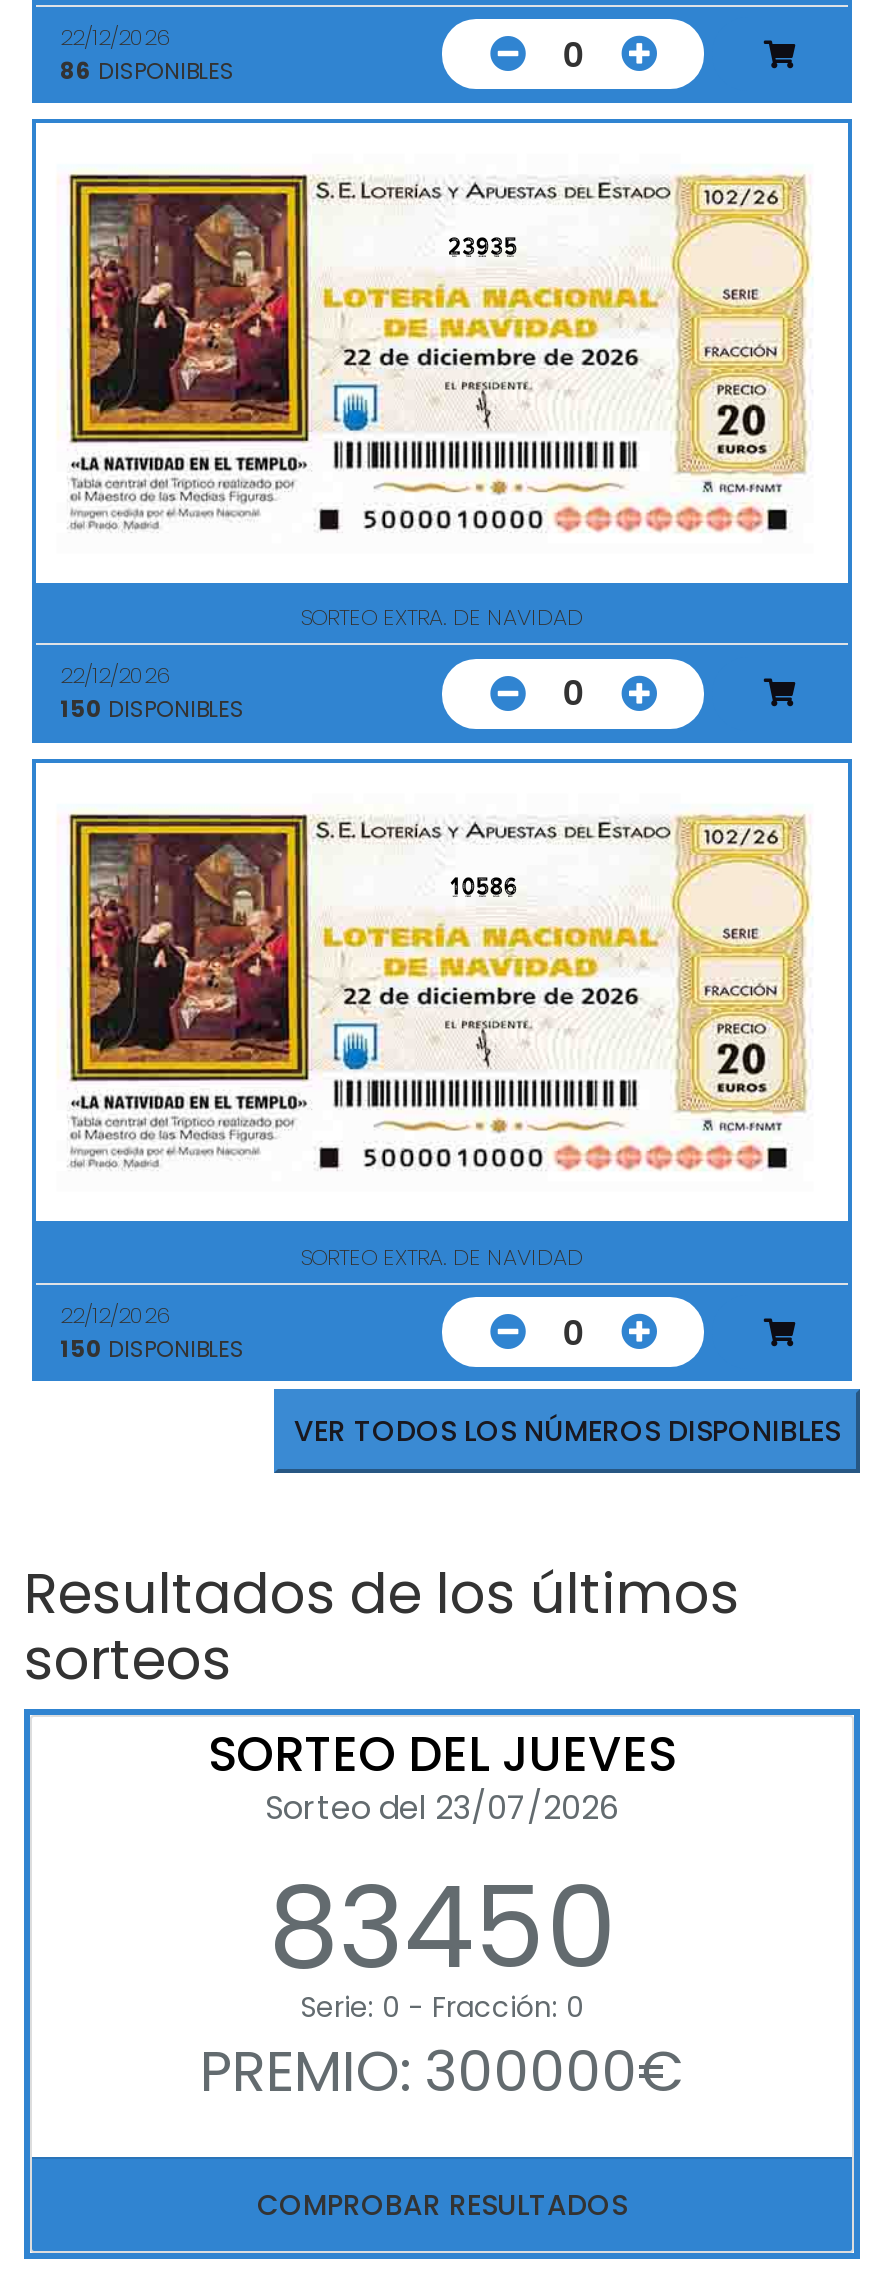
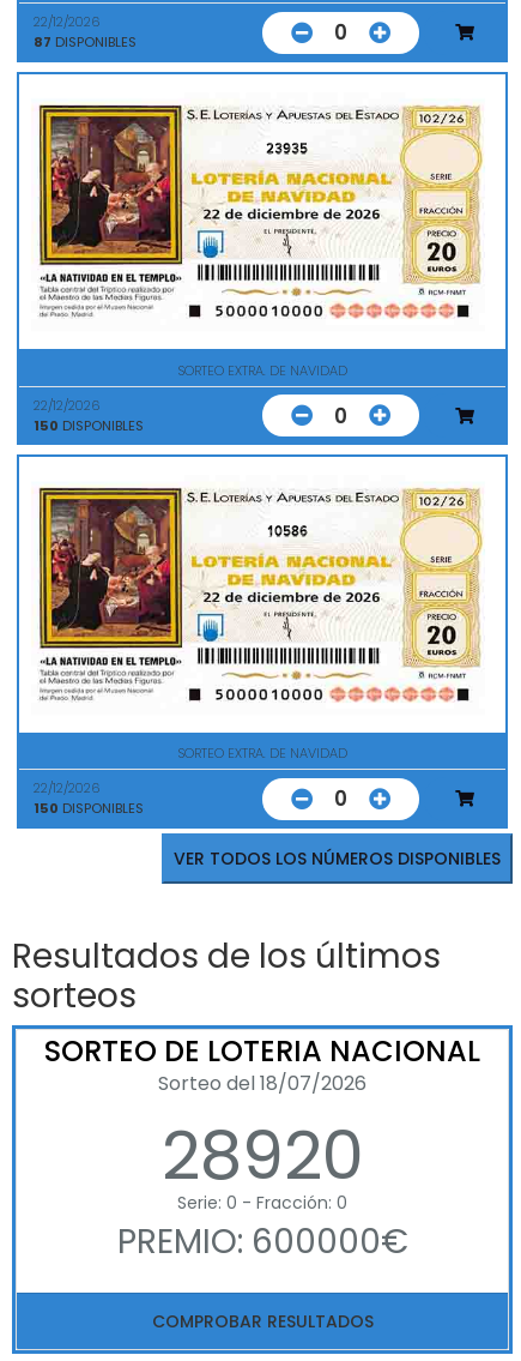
- 86 DISPONIBLES
+ 87 DISPONIBLES

- SORTEO DEL JUEVES
- Sorteo del 23/07/2026
- 83450
+ SORTEO DE LOTERIA NACIONAL
+ Sorteo del 18/07/2026
+ 28920

- PREMIO: 300000€
+ PREMIO: 600000€
